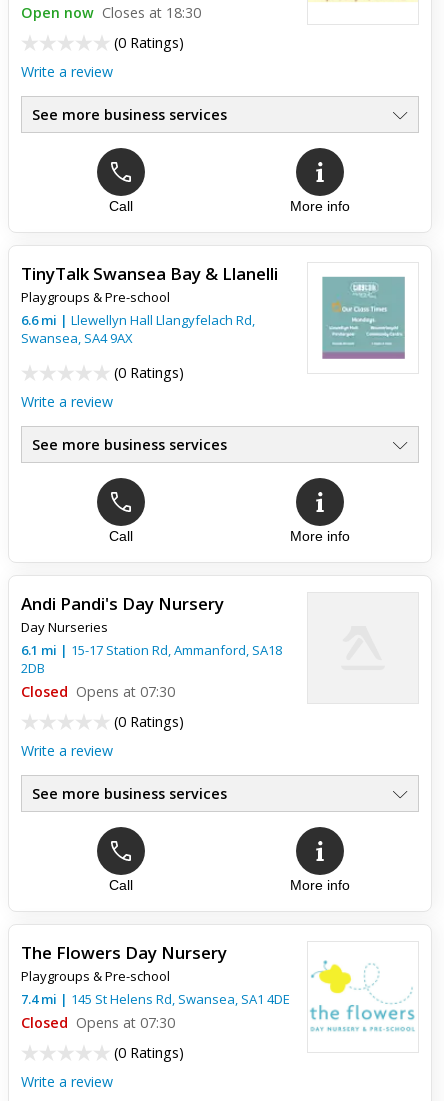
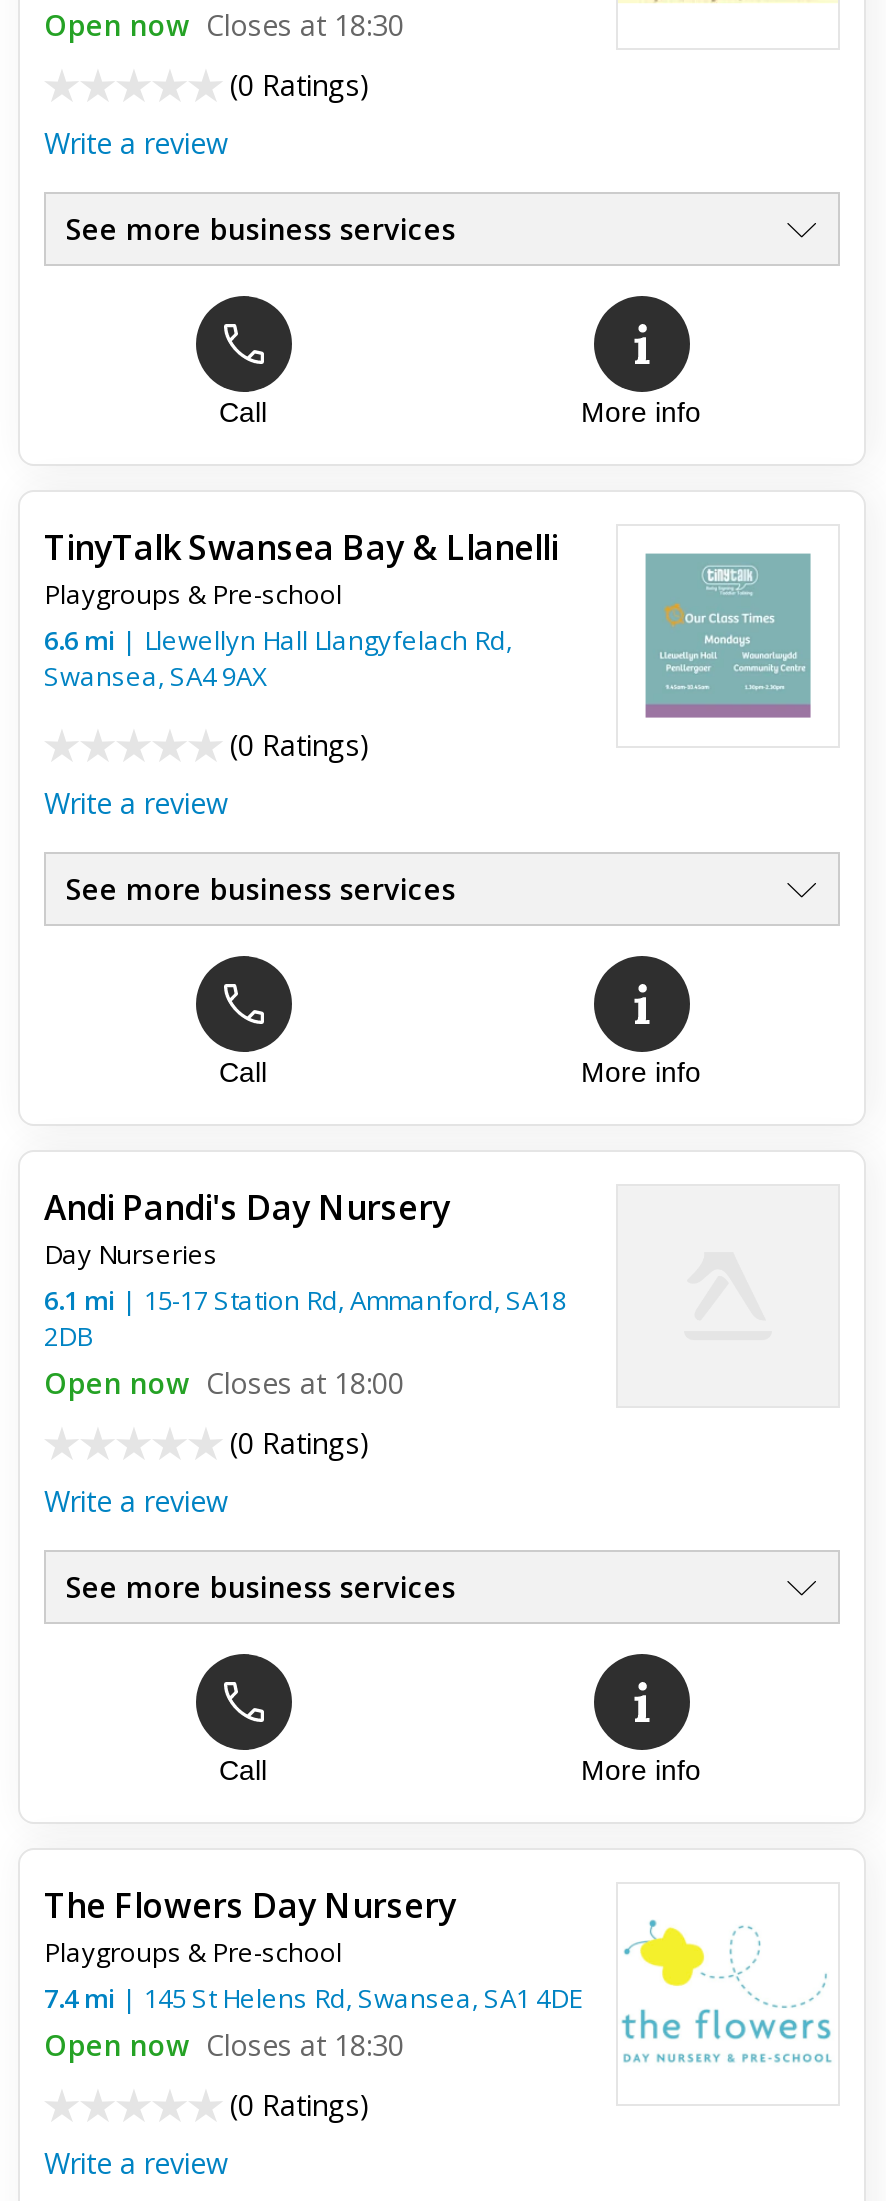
- Closed Opens at 07:30
+ Open now Closes at 18:00

- Closed Opens at 07:30
+ Open now Closes at 18:30
